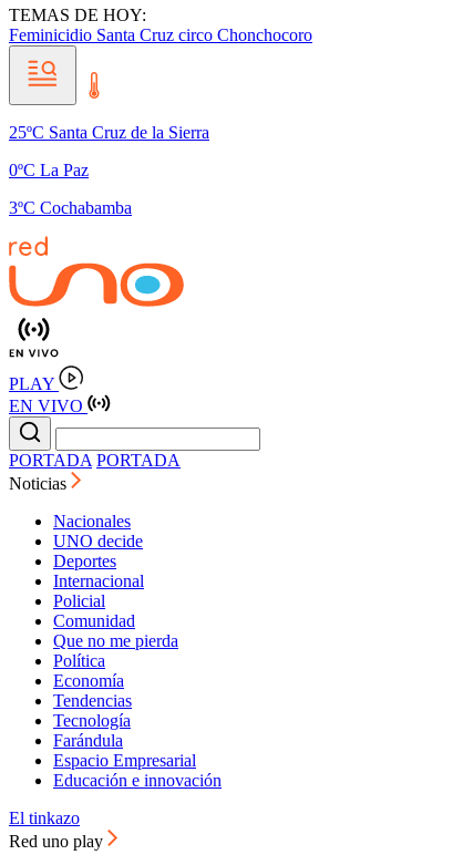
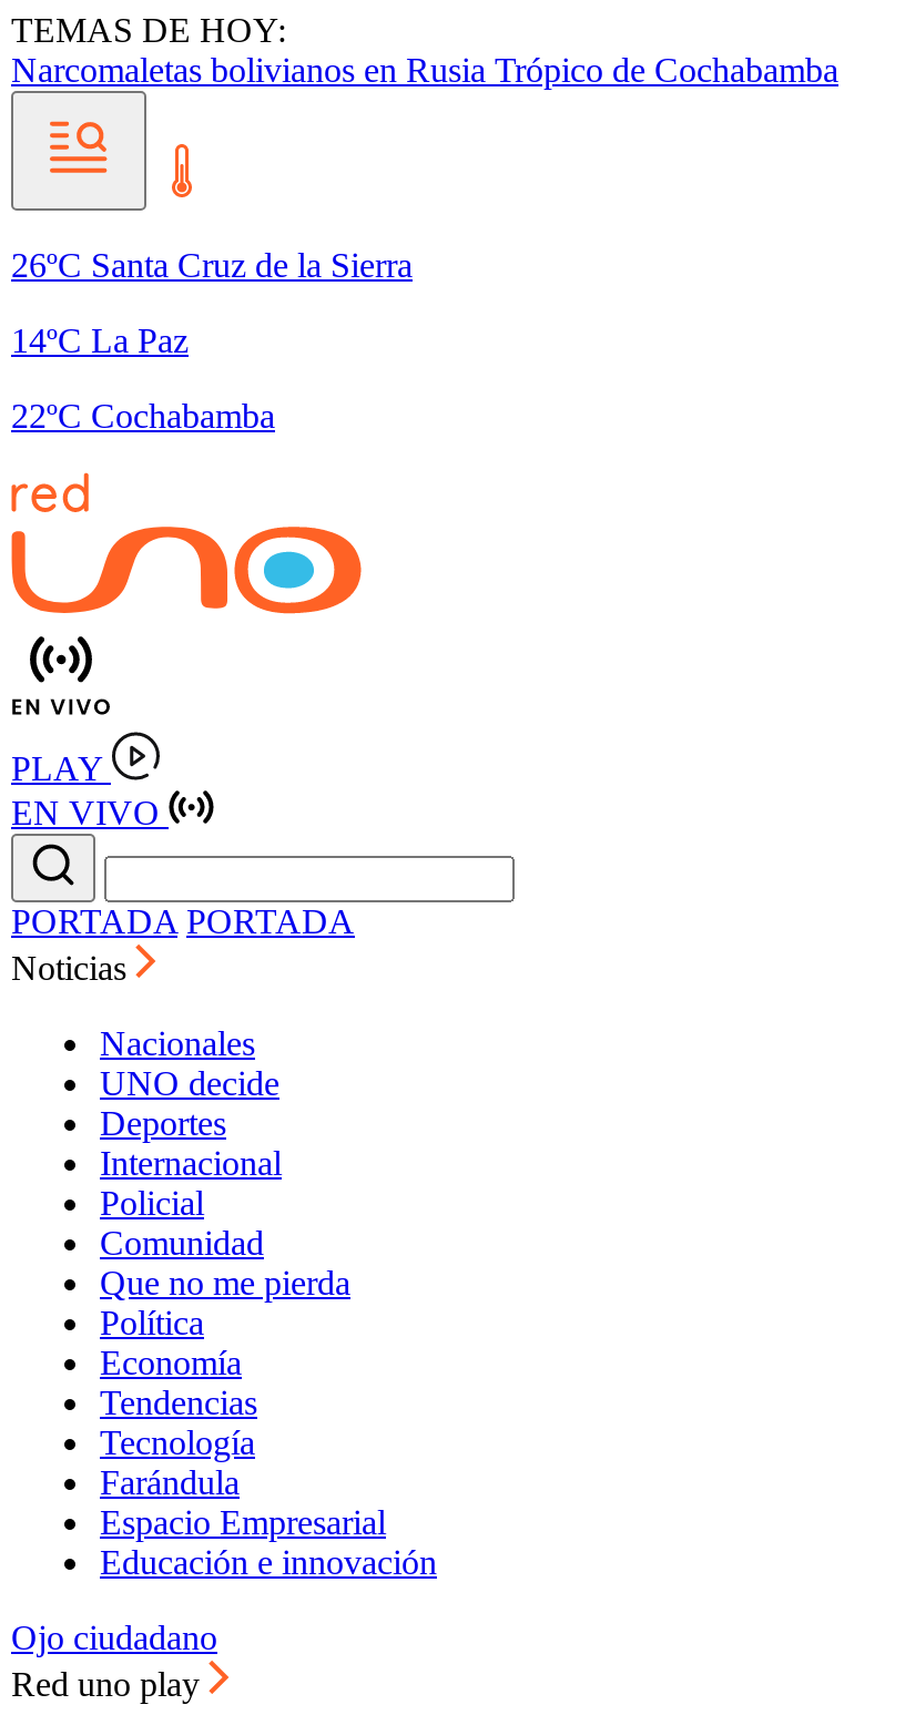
- Feminicidio Santa Cruz circo Chonchocoro
+ Narcomaletas bolivianos en Rusia Trópico de Cochabamba

- 25ºC Santa Cruz de la Sierra
+ 26ºC Santa Cruz de la Sierra

- 0ºC La Paz
+ 14ºC La Paz

- 3ºC Cochabamba
+ 22ºC Cochabamba

- El tinkazo
+ Ojo ciudadano
